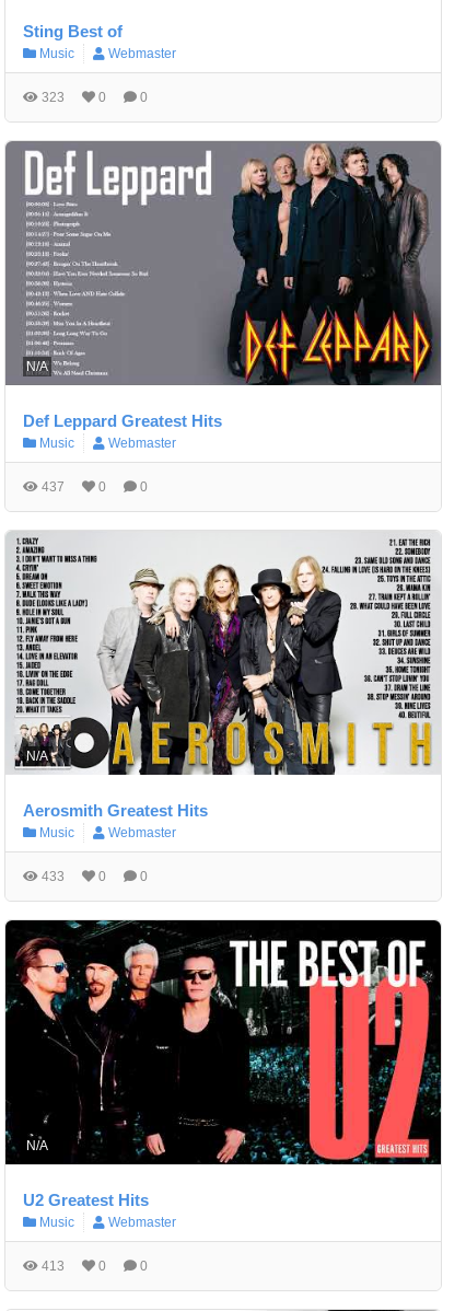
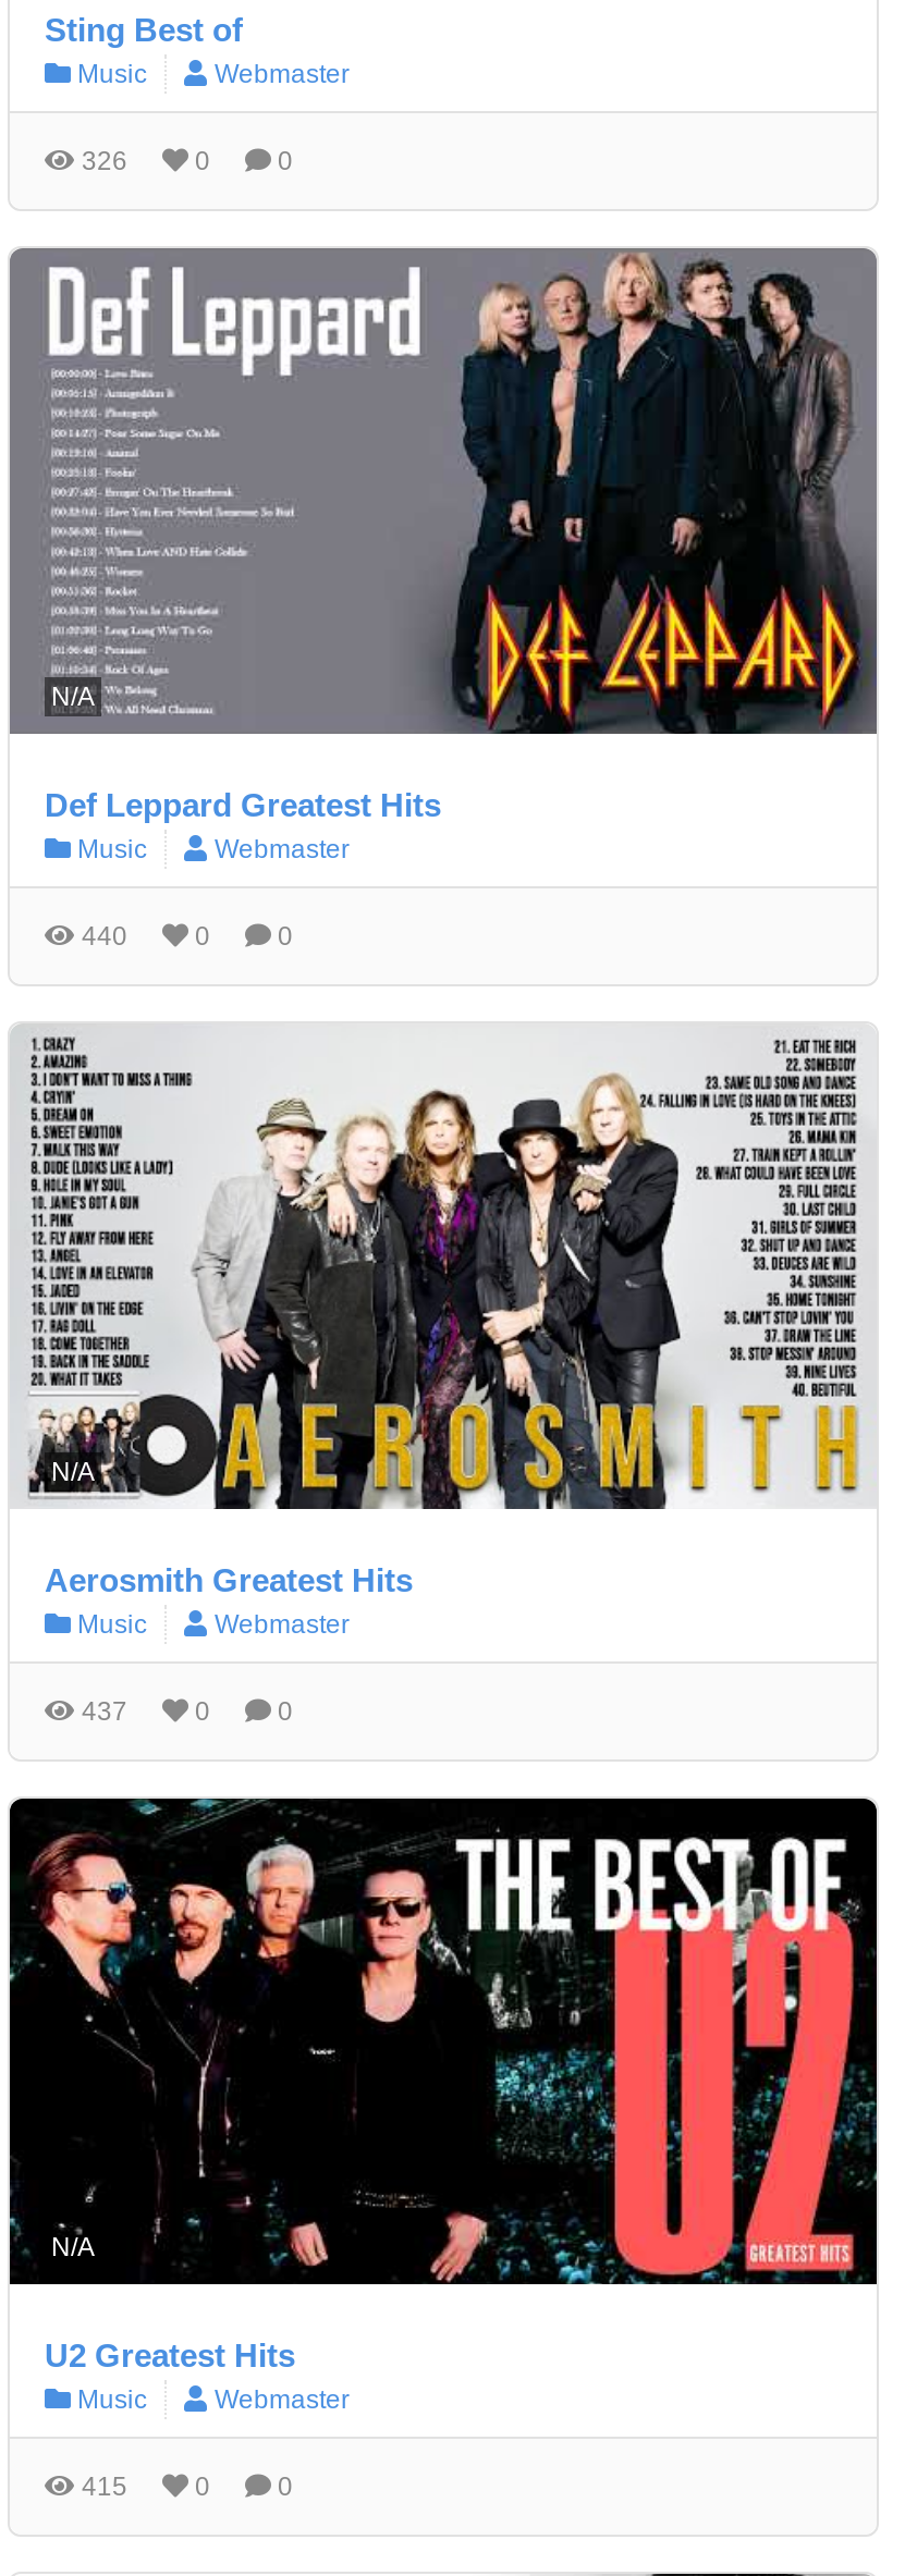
- 323 0 0
+ 326 0 0

- 437 0 0
+ 440 0 0

- 433 0 0
+ 437 0 0

- 413 0 0
+ 415 0 0
